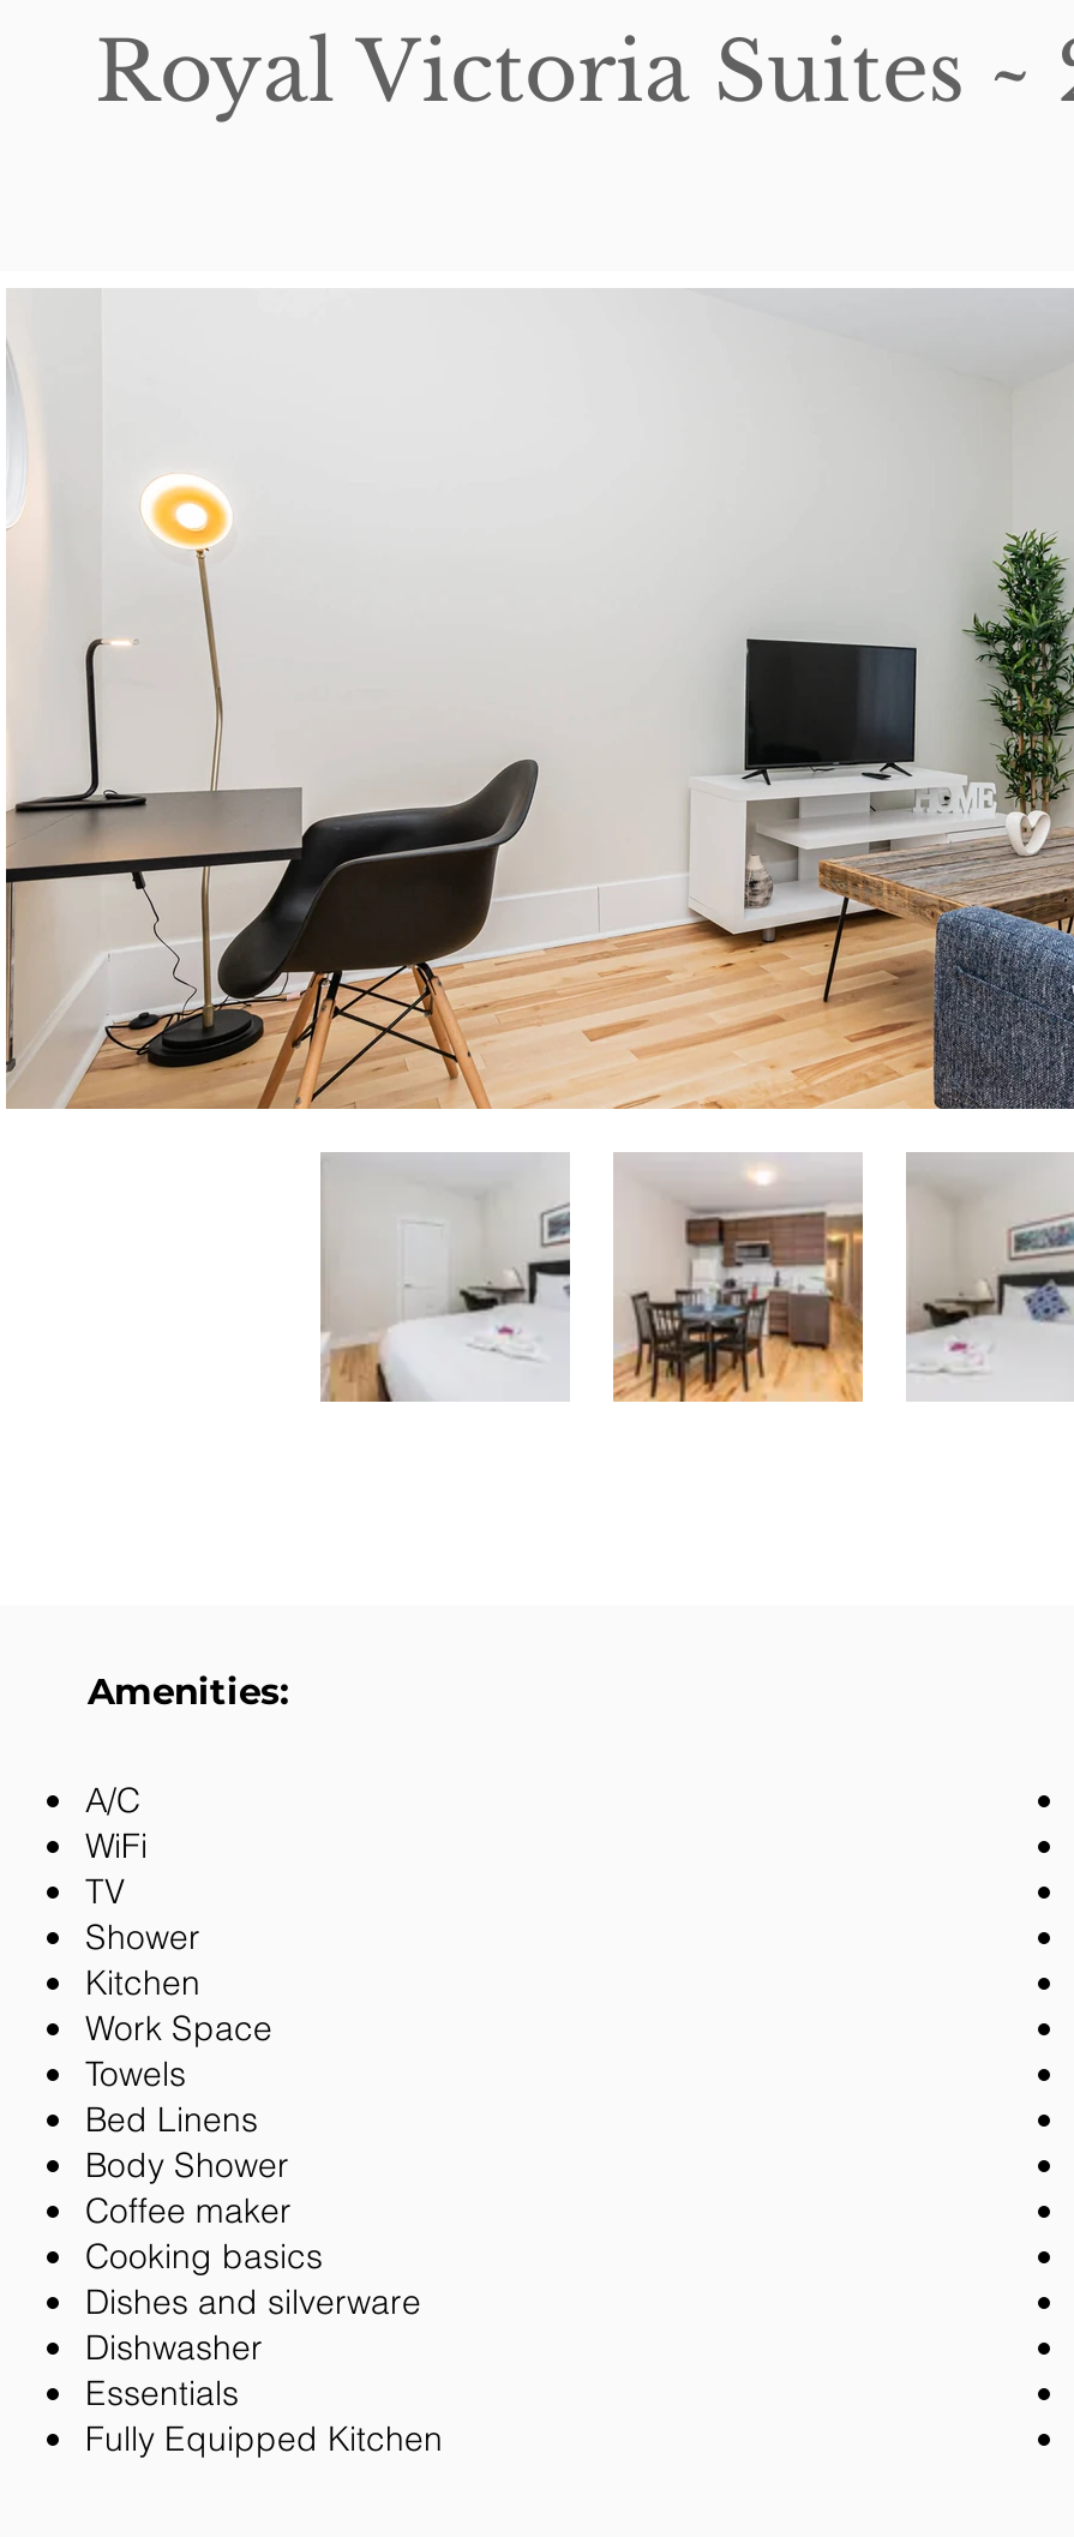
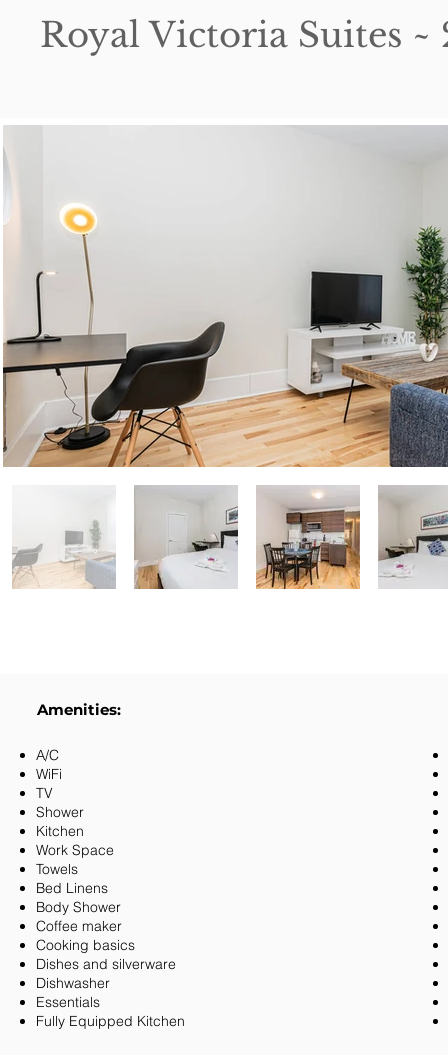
+ [image]
